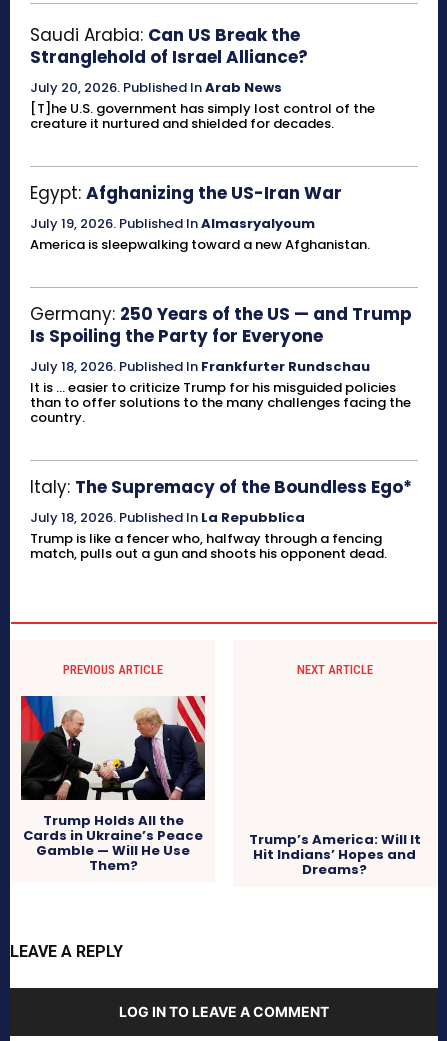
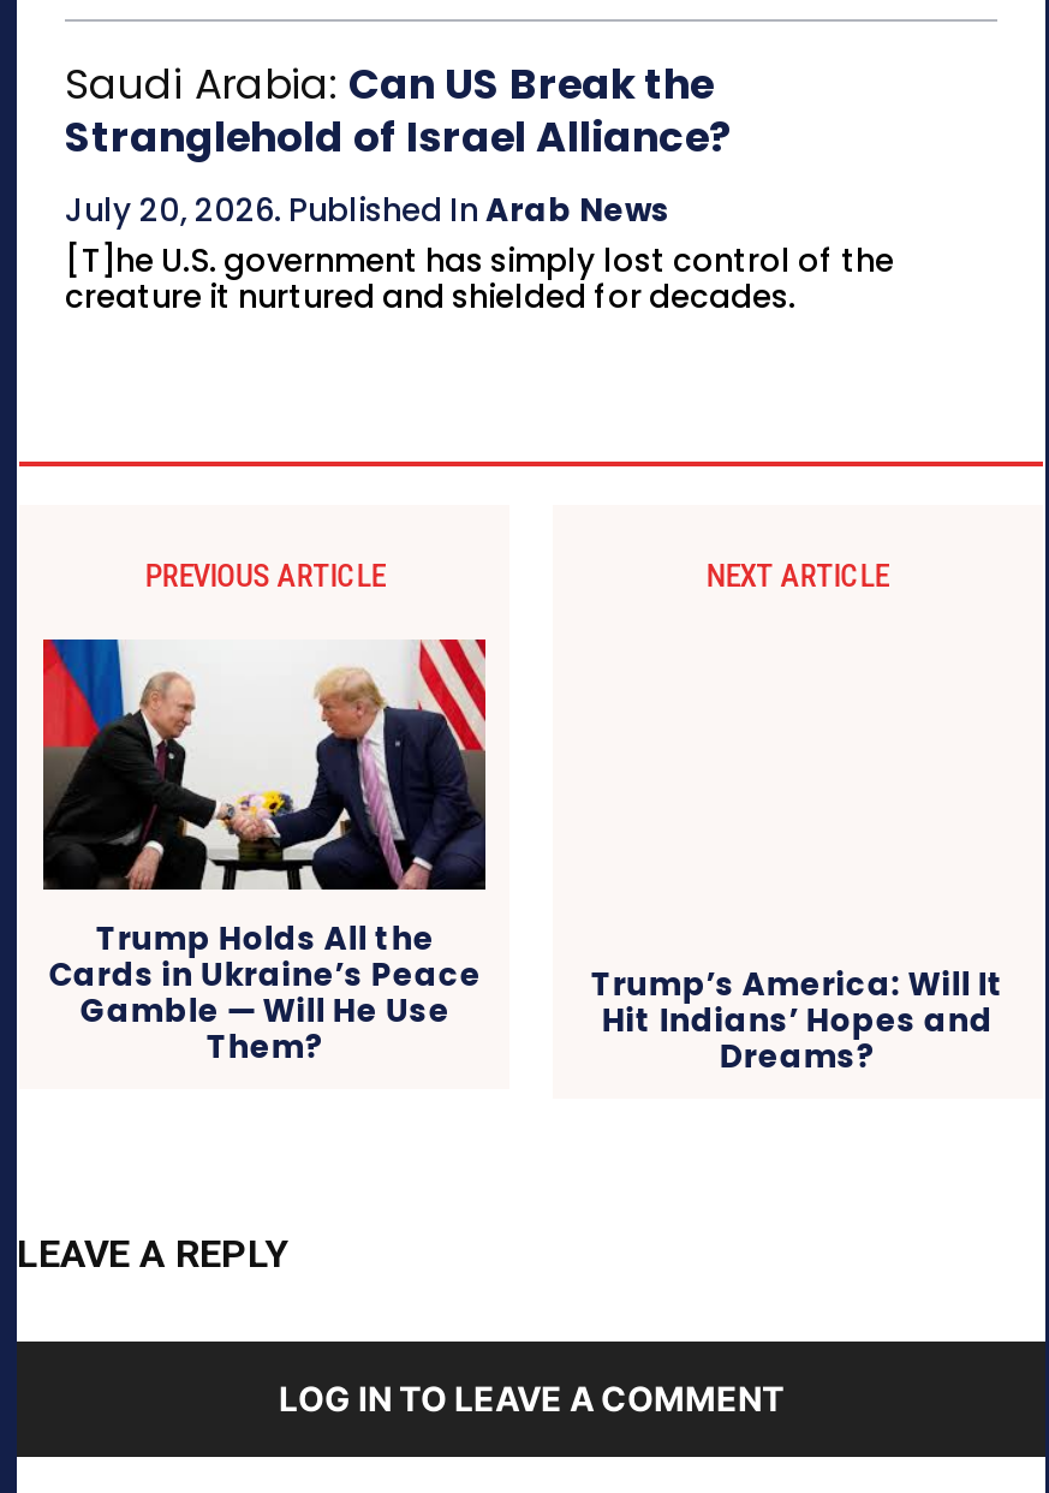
- Egypt: Afghanizing the US-Iran War
- July 19, 2026. Published InAlmasryalyoum
- America is sleepwalking toward a new Afghanistan.
- Germany: 250 Years of the US — and Trump
- Is Spoiling the Party for Everyone
- July 18, 2026. Published In Frankfurter Rundschau
- It is ... easier to criticize Trump for his misguided policies
- than to offer solutions to the many challenges facing the
- country.
- Italy: The Supremacy of the Boundless Ego*
- July 18, 2026. Published In La Repubblica
- Trump is like a fencer who, halfway through a fencing
- match, pulls out a gun and shoots his opponent dead.
